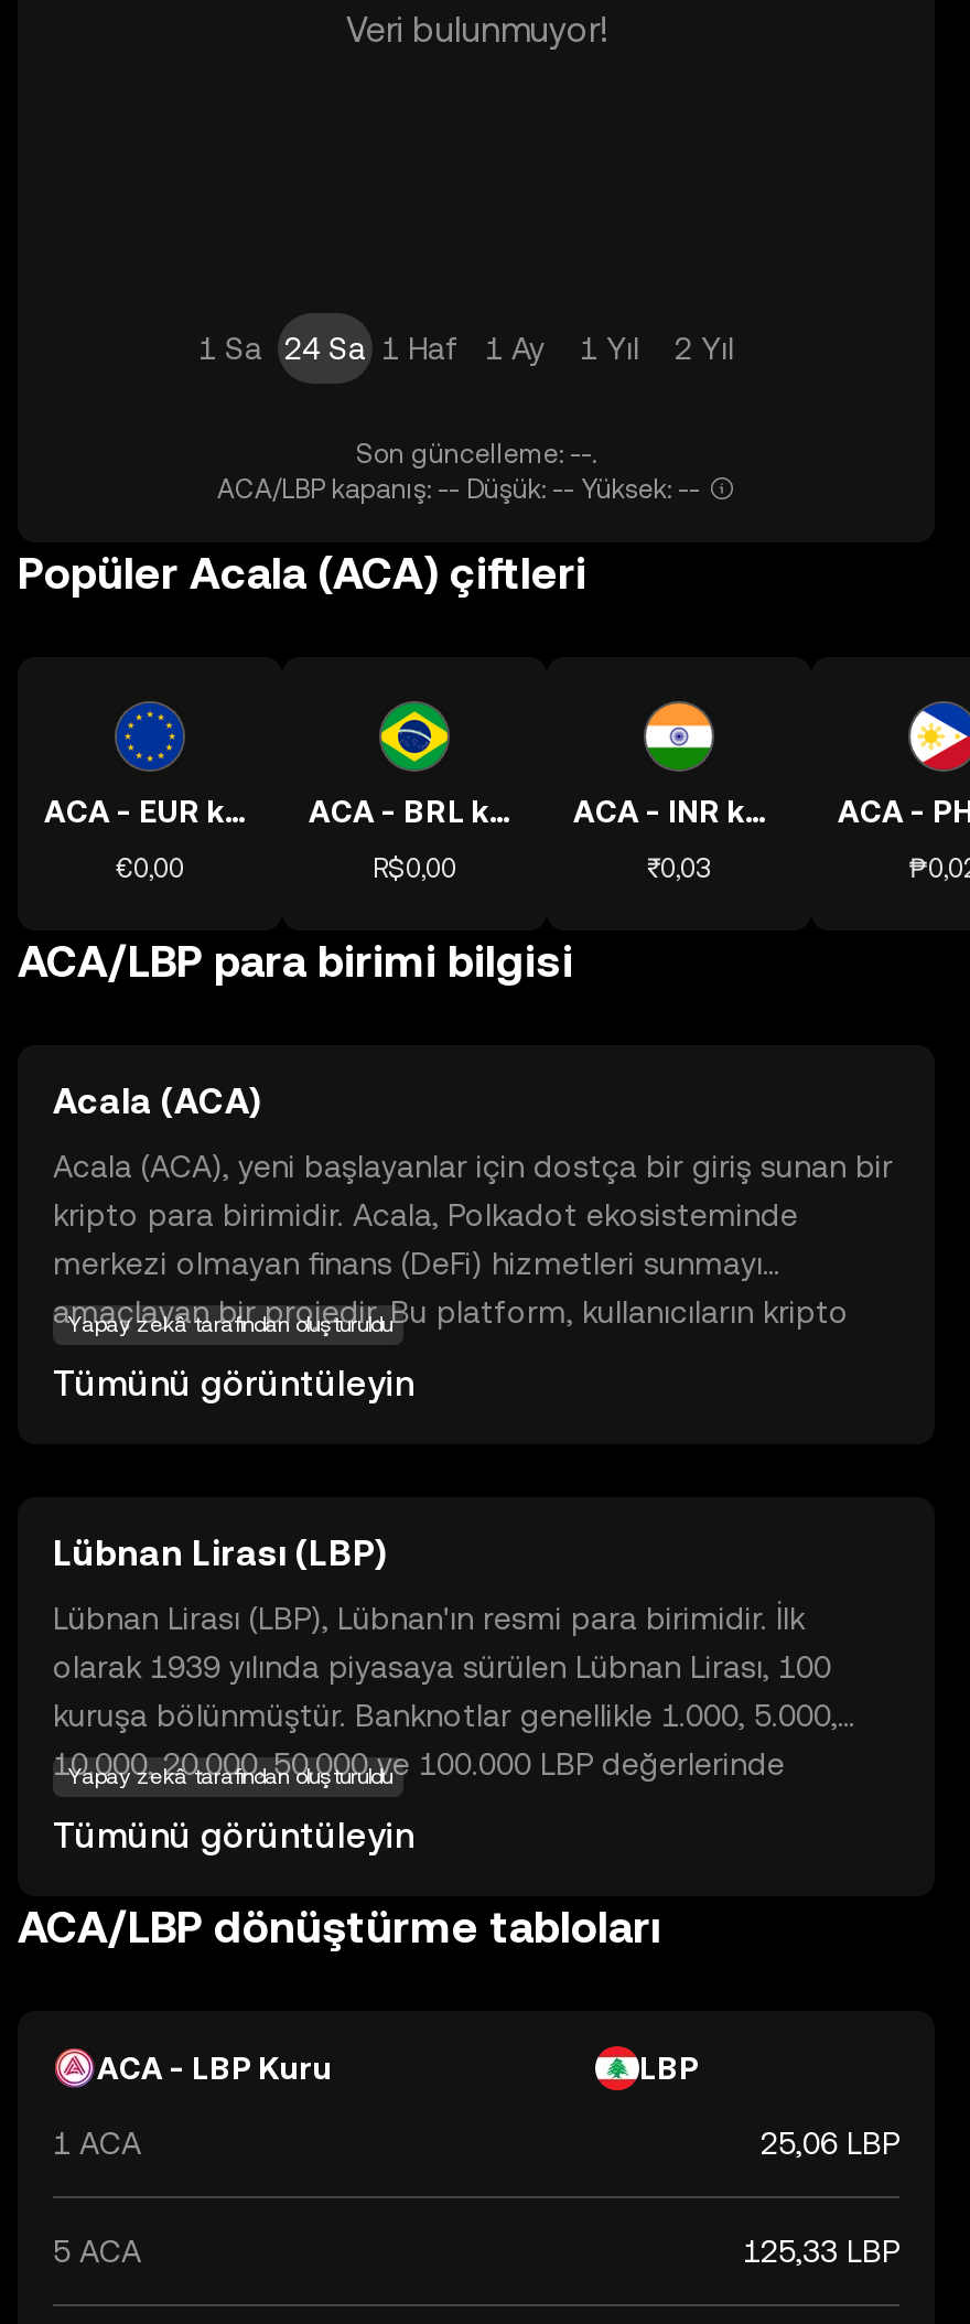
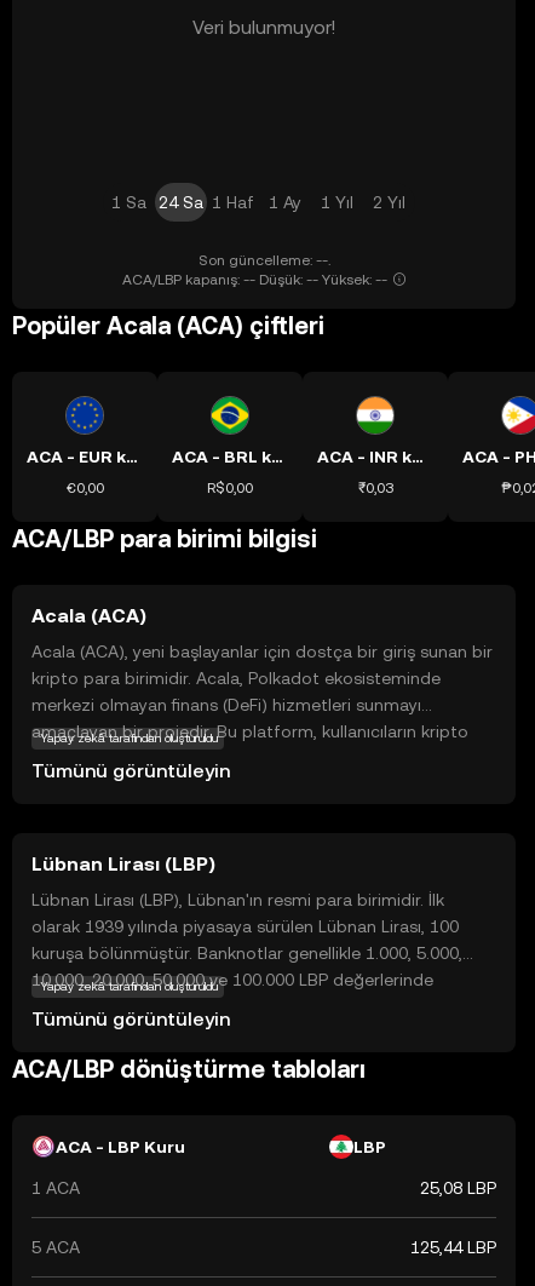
- 25,06 LBP
+ 25,08 LBP

- 125,33 LBP
+ 125,44 LBP
